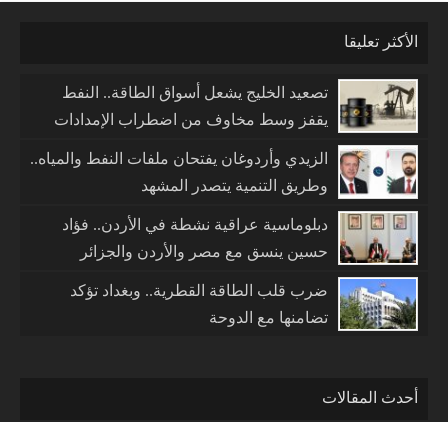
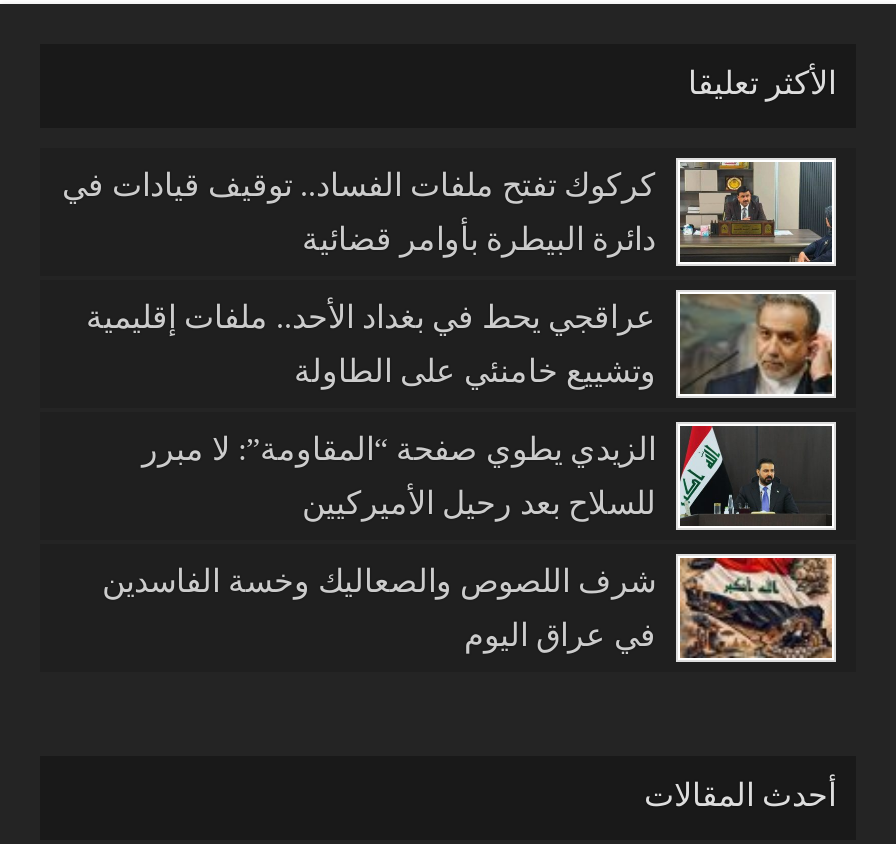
- [image]
- تصعيد الخليج يشعل أسواق الطاقة.. النفط
+ [image]
+ كركوك تفتح ملفات الفساد.. توقيف قيادات في

- يقفز وسط مخاوف من اضطراب الإمدادات
+ دائرة البيطرة بأوامر قضائية

- [image]
- الزيدي وأردوغان يفتحان ملفات النفط والمياه..
+ [image]
+ عراقجي يحط في بغداد الأحد.. ملفات إقليمية

- وطريق التنمية يتصدر المشهد
+ وتشييع خامنئي على الطاولة

- [image]
- دبلوماسية عراقية نشطة في الأردن.. فؤاد
+ [image]
+ الزيدي يطوي صفحة “المقاومة”: لا مبرر

- حسين ينسق مع مصر والأردن والجزائر
+ للسلاح بعد رحيل الأميركيين

- [image]
- ضرب قلب الطاقة القطرية.. وبغداد تؤكد
+ [image]
+ شرف اللصوص والصعاليك وخسة الفاسدين

- تضامنها مع الدوحة
+ في عراق اليوم
